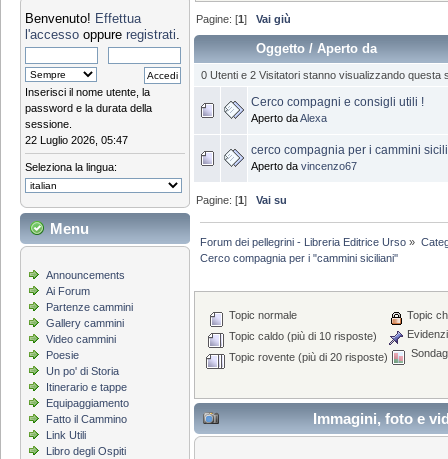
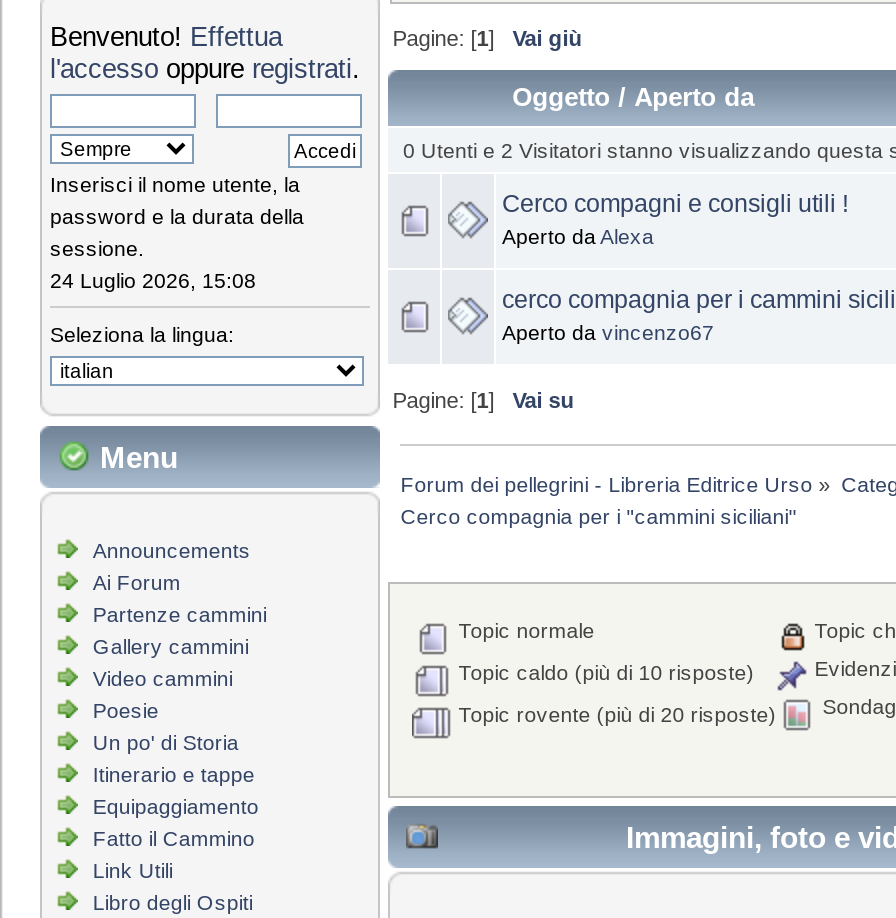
- 22 Luglio 2026, 05:47
+ 24 Luglio 2026, 15:08
